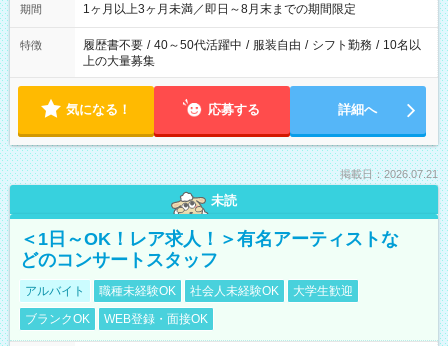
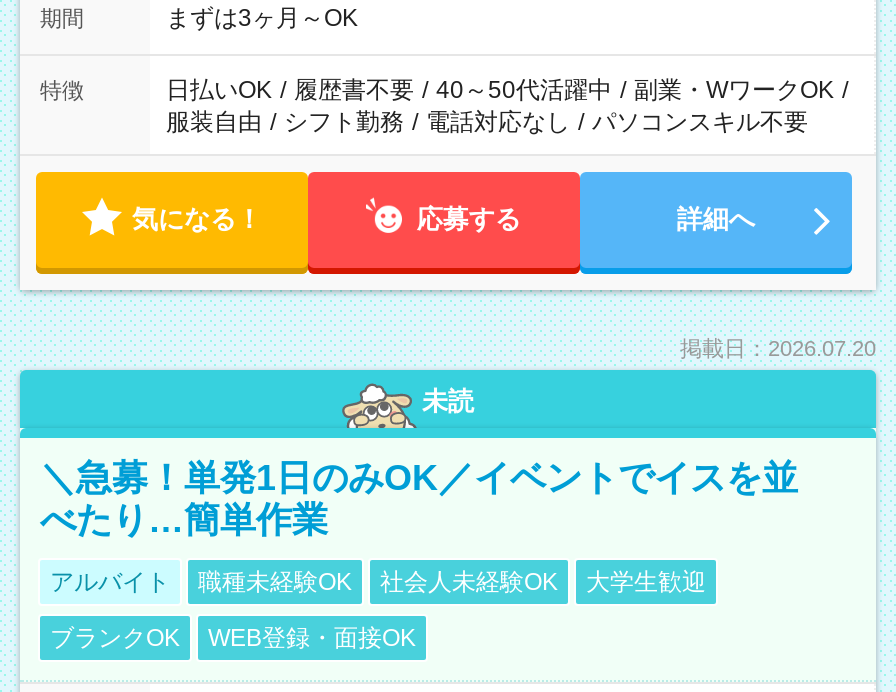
- 1ヶ月以上3ヶ月未満／即日～8月末までの期間限定
+ まずは3ヶ月～OK

- 履歴書不要 / 40～50代活躍中 / 服装自由 / シフト勤務 / 10名以
- 上の大量募集
+ 日払いOK / 履歴書不要 / 40～50代活躍中 / 副業・WワークOK /
+ 服装自由 / シフト勤務 / 電話対応なし / パソコンスキル不要

- 掲載日：2026.07.21
+ 掲載日：2026.07.20

- ＜1日～OK！レア求人！＞有名アーティストな
- どのコンサートスタッフ
+ ＼急募！単発1日のみOK／イベントでイスを並
+ べたり…簡単作業
